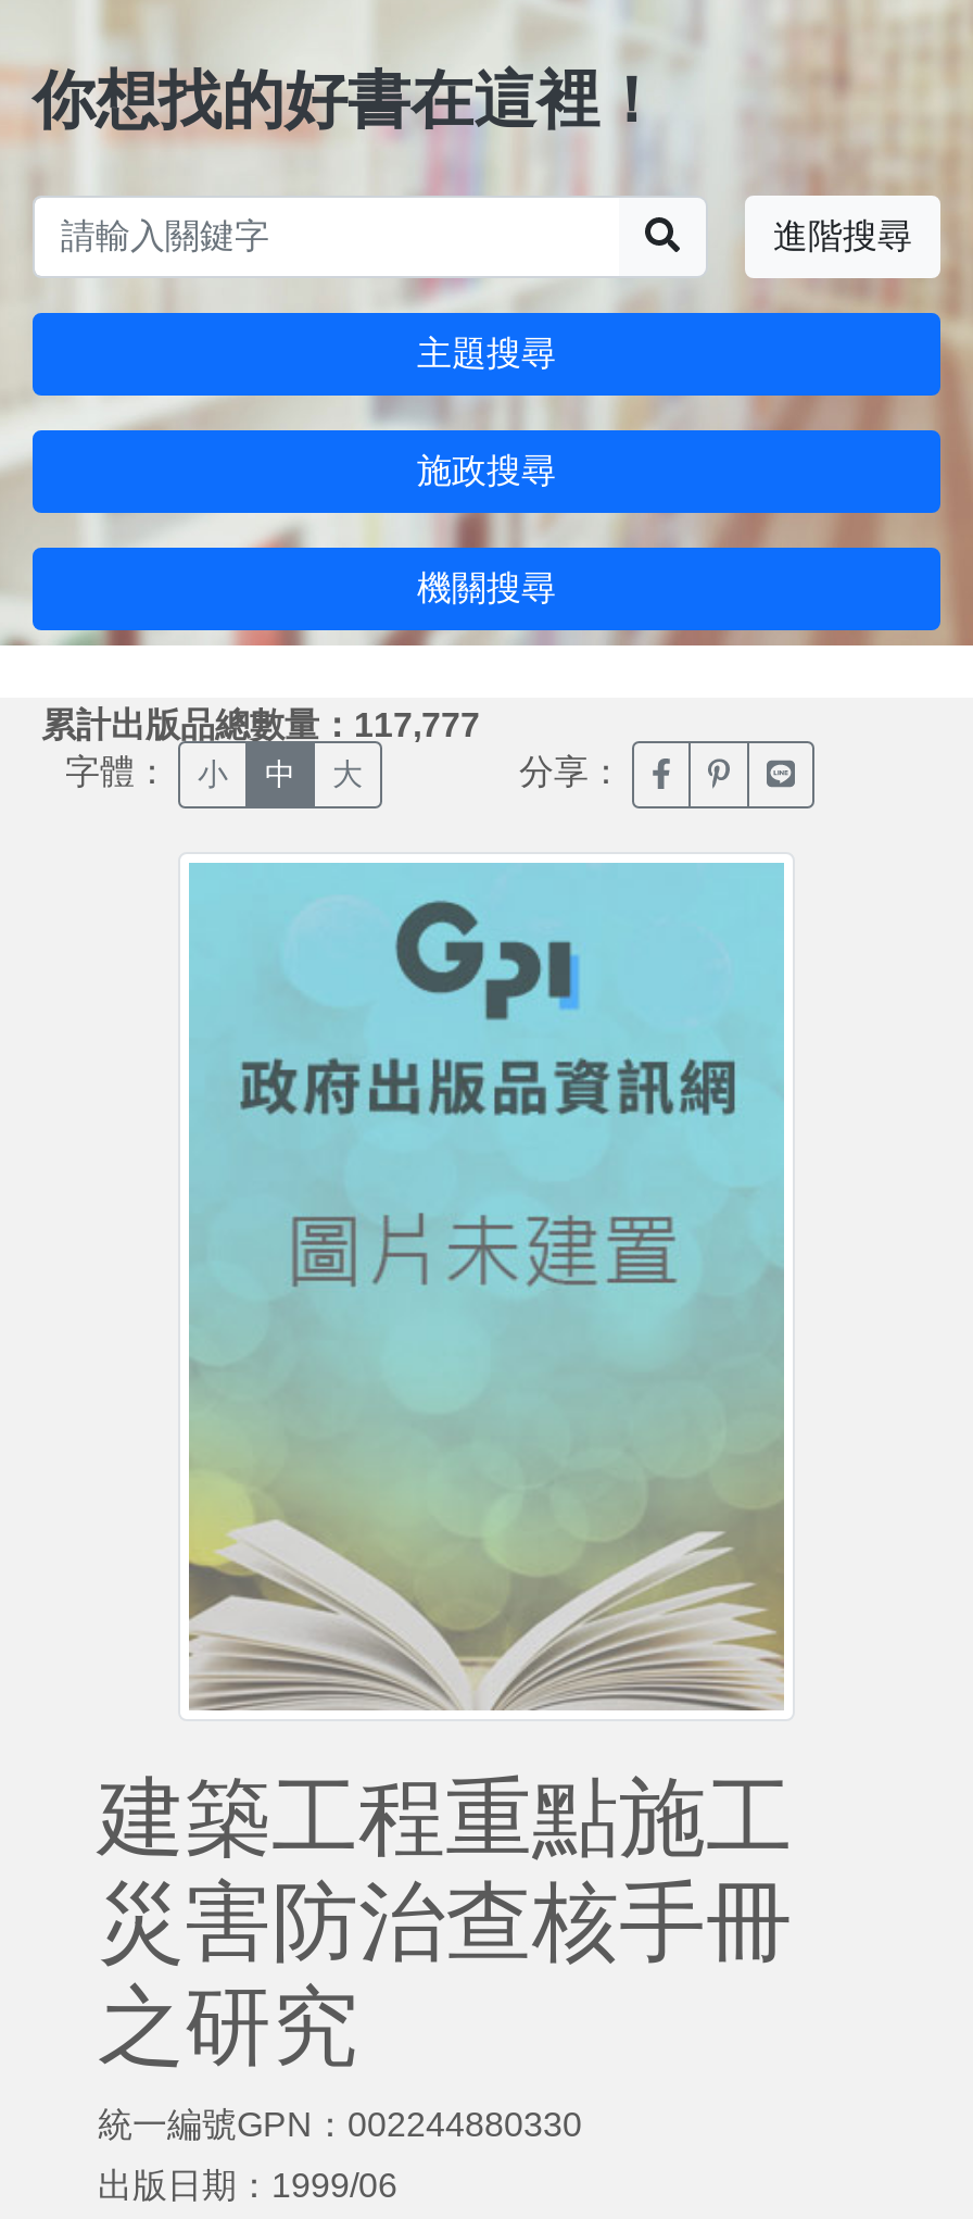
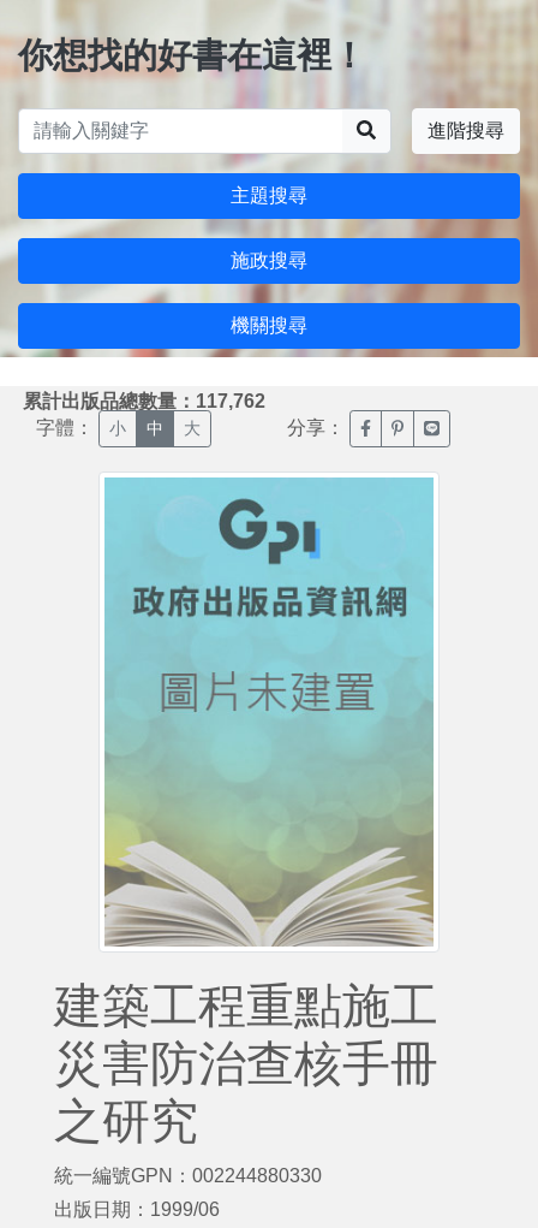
- 累計出版品總數量：117,777
+ 累計出版品總數量：117,762
